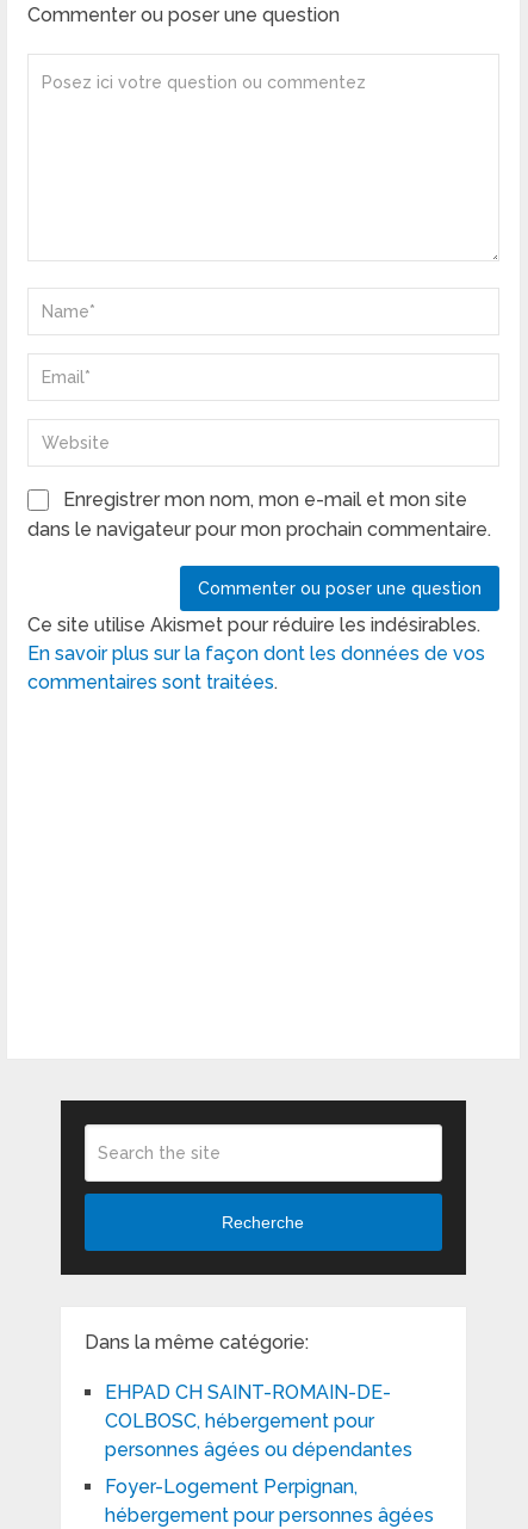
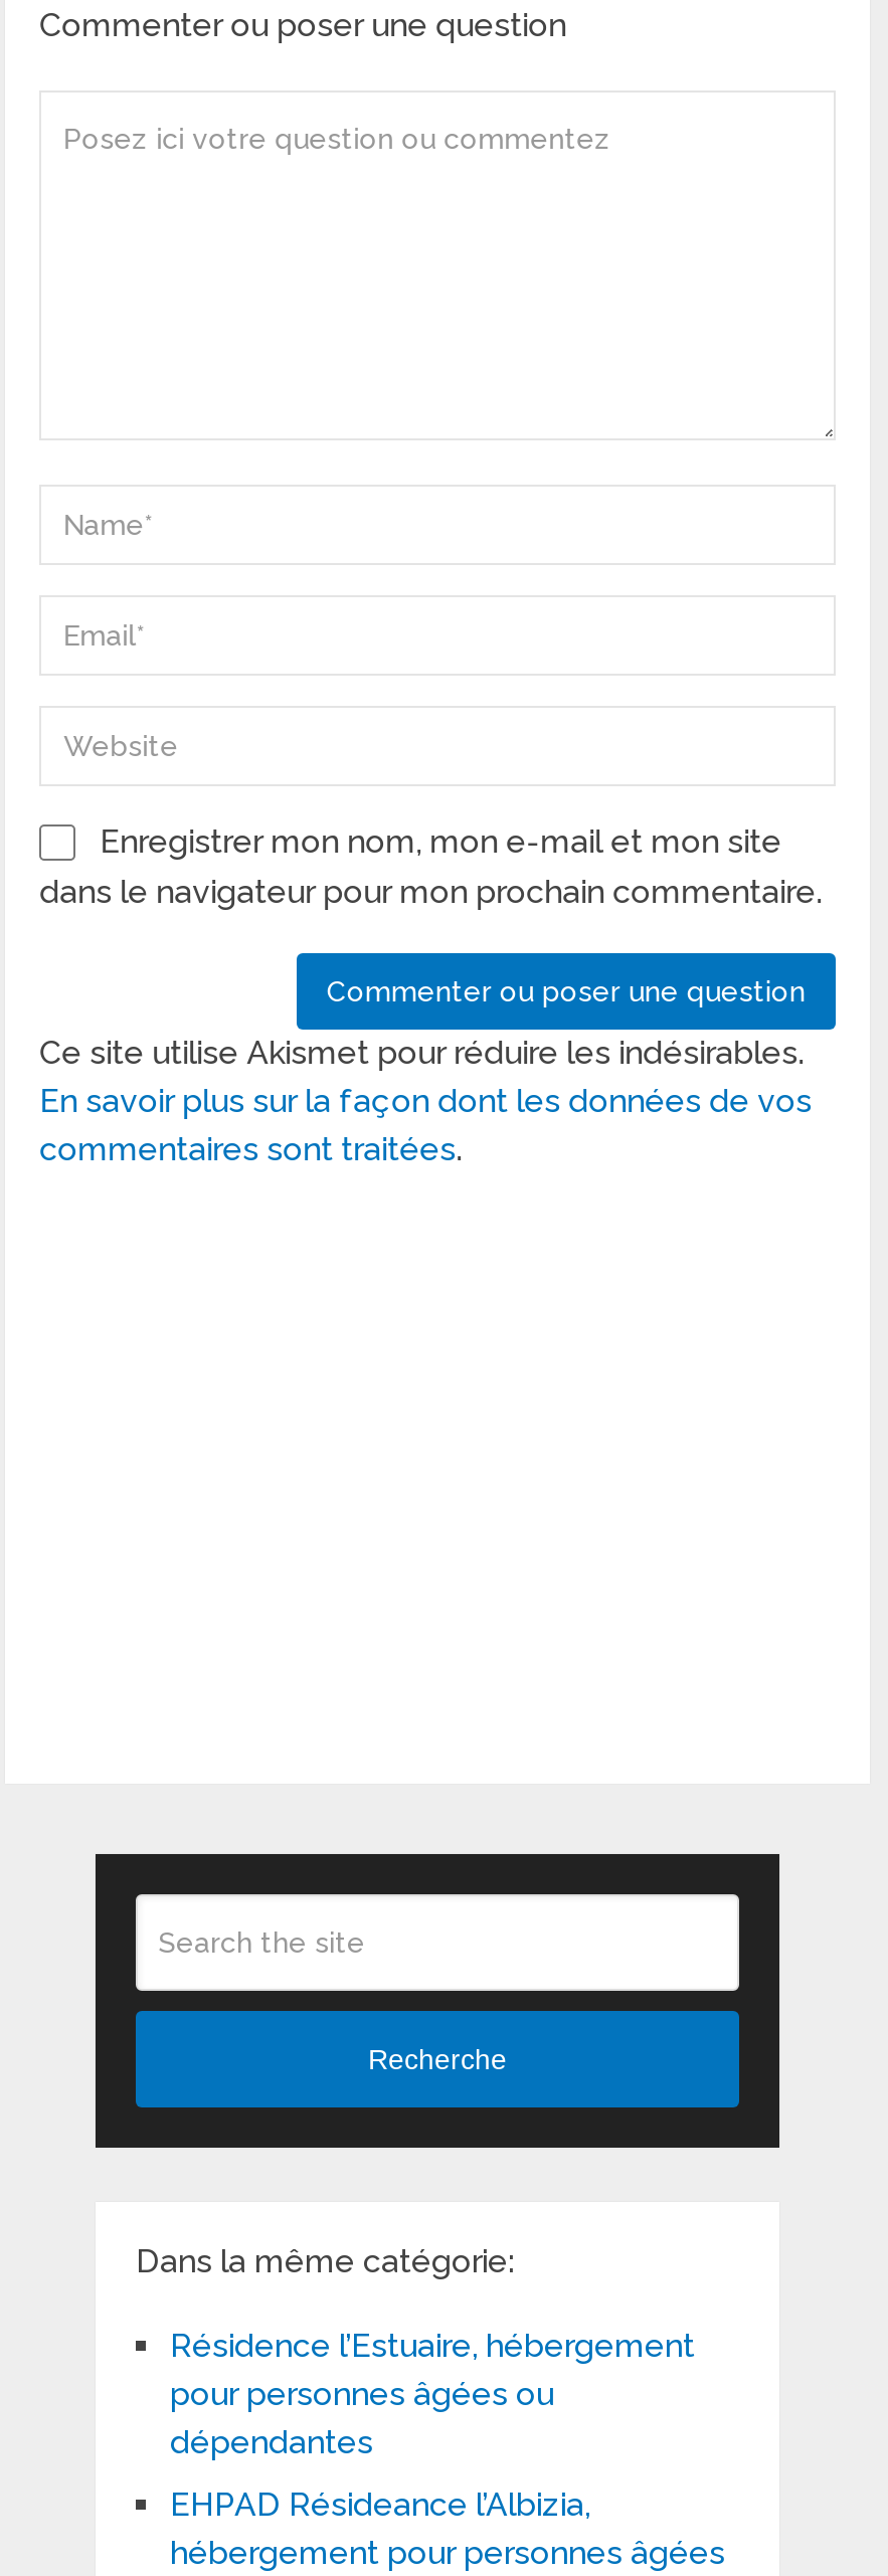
- EHPAD CH SAINT-ROMAIN-DE-
- COLBOSC, hébergement pour
- personnes âgées ou dépendantes
+ Résidence l’Estuaire, hébergement
+ pour personnes âgées ou
+ dépendantes

- Foyer-Logement Perpignan,
+ EHPAD Résideance l’Albizia,
